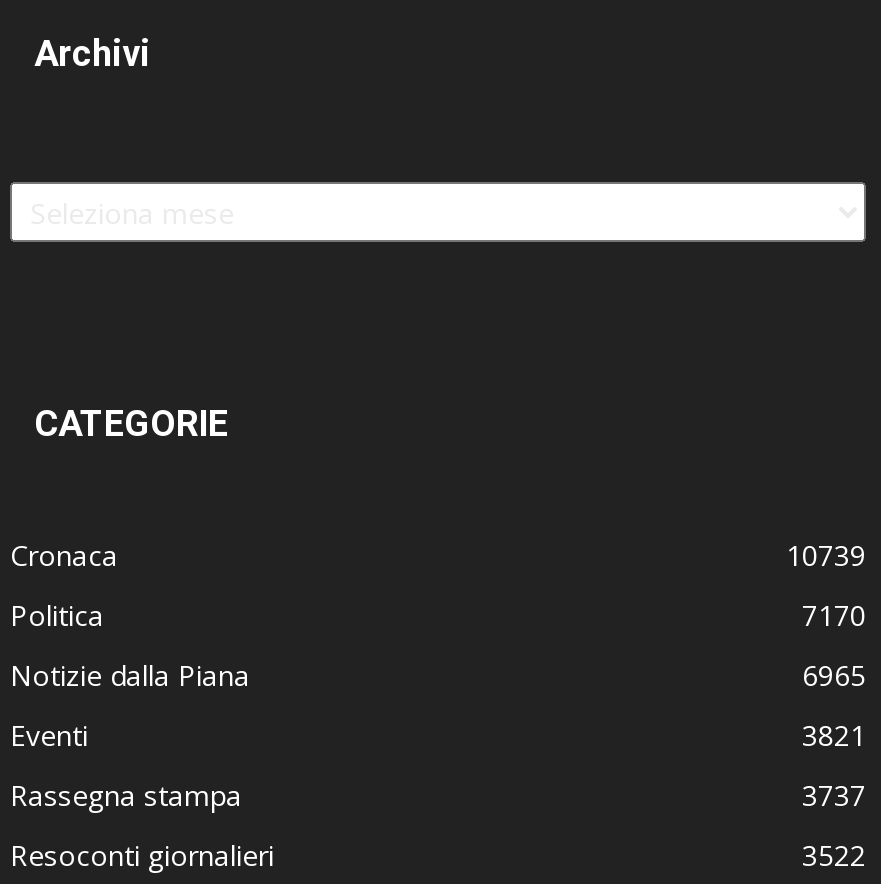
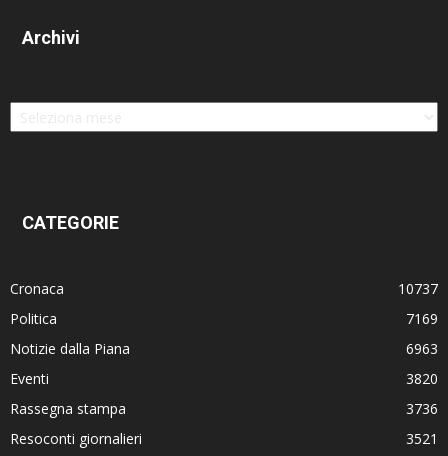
- 10739
+ 10737

- 7170
+ 7169

- 6965
+ 6963

- 3821
+ 3820

- 3737
+ 3736

- 3522
+ 3521
